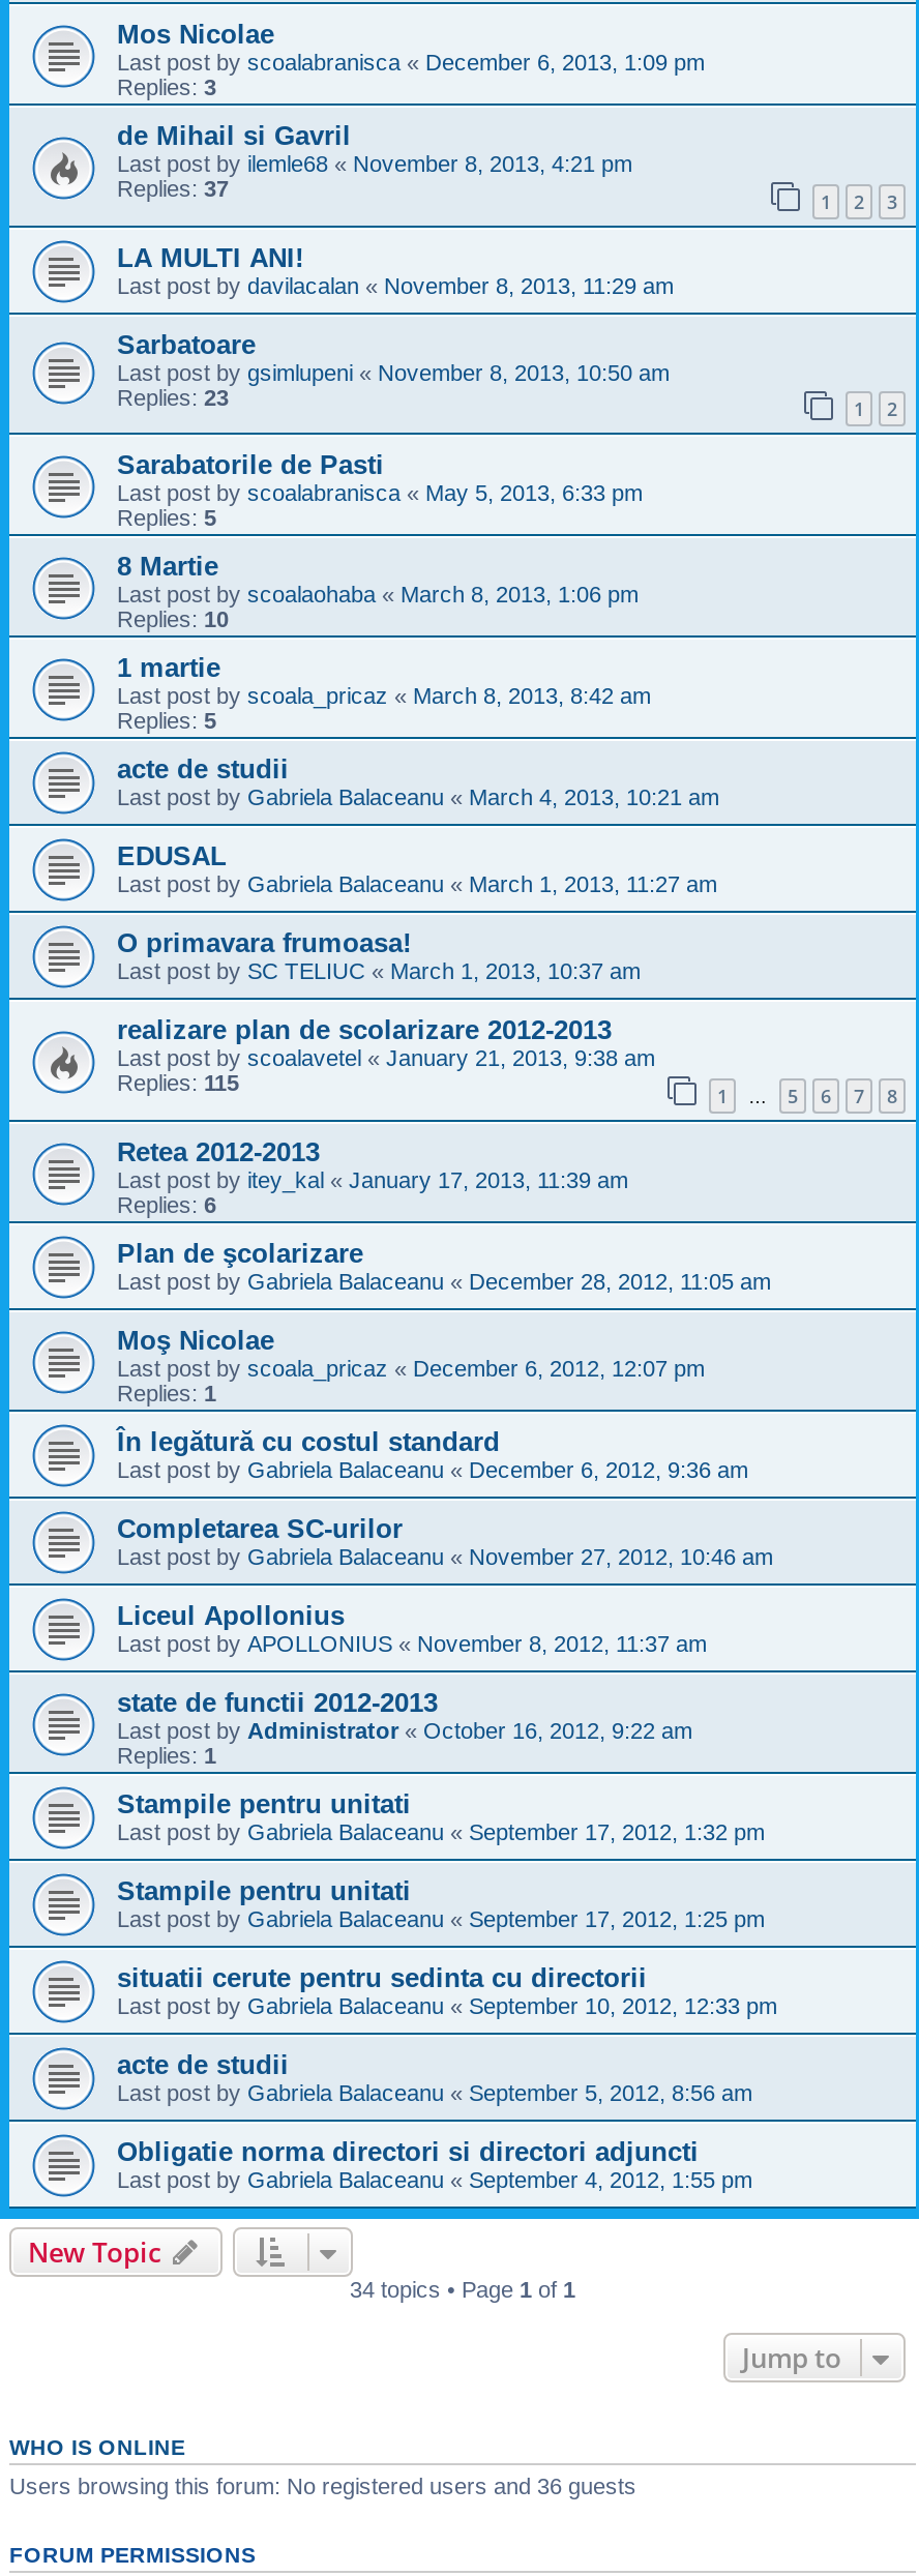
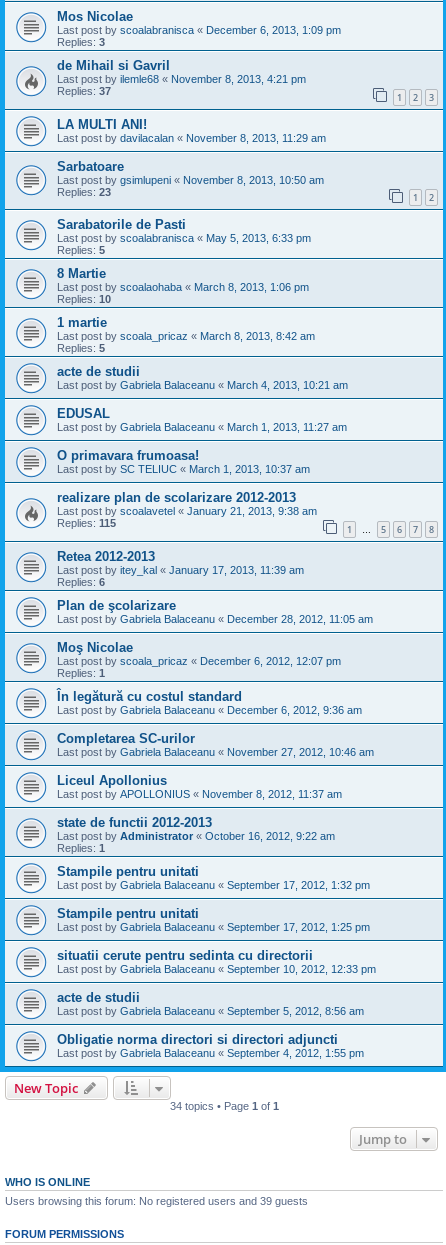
- Users browsing this forum: No registered users and 36 guests
+ Users browsing this forum: No registered users and 39 guests
